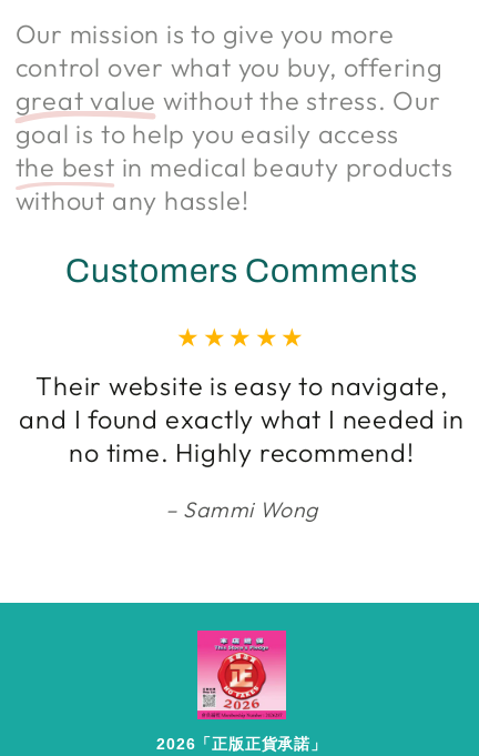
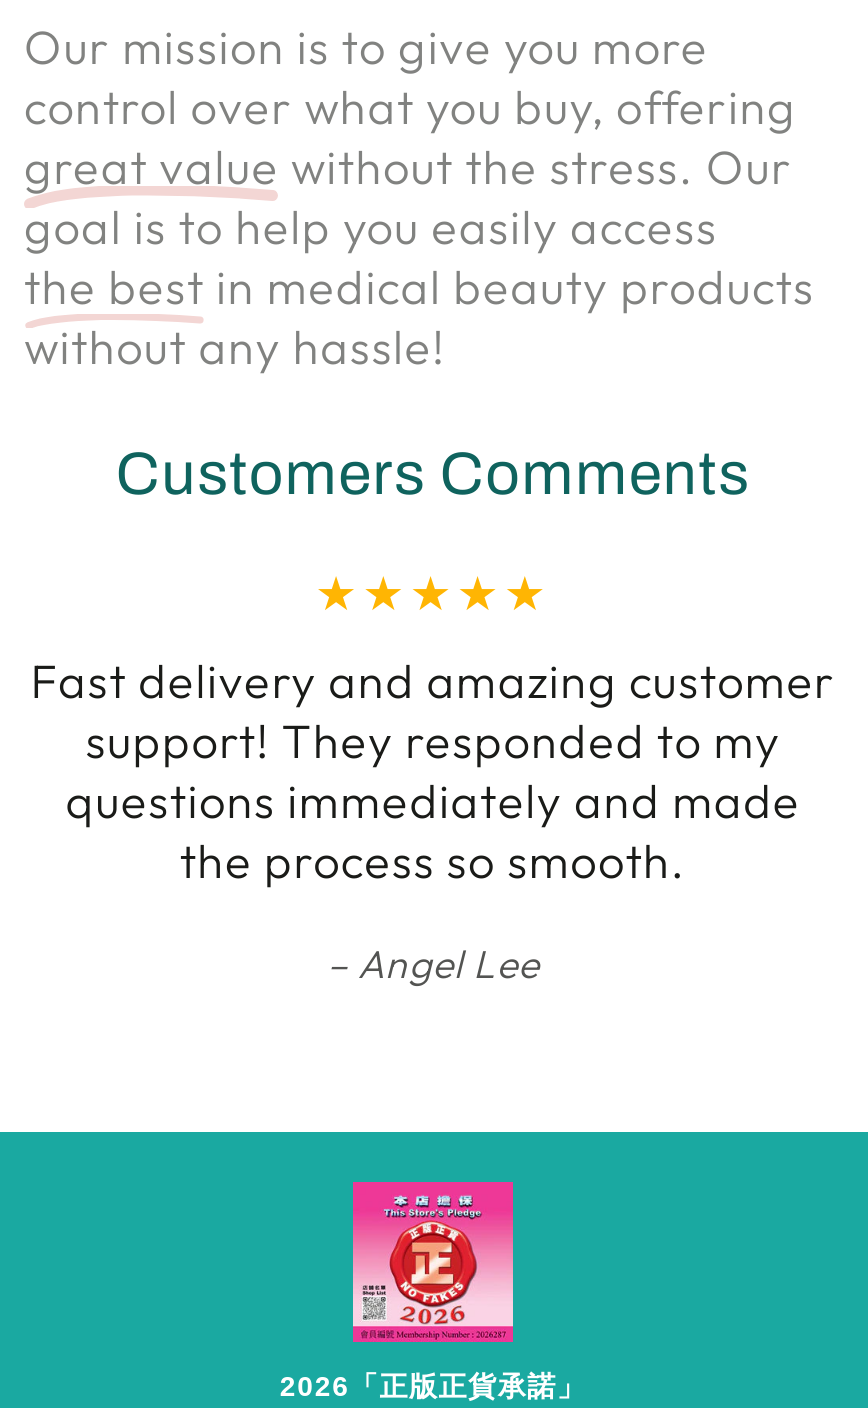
- Their website is easy to navigate,
- and I found exactly what I needed in
- no time. Highly recommend!
+ Fast delivery and amazing customer
+ support! They responded to my
+ questions immediately and made
+ the process so smooth.

- Sammi Wong
+ Angel Lee
